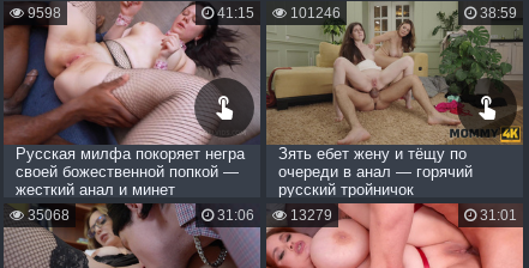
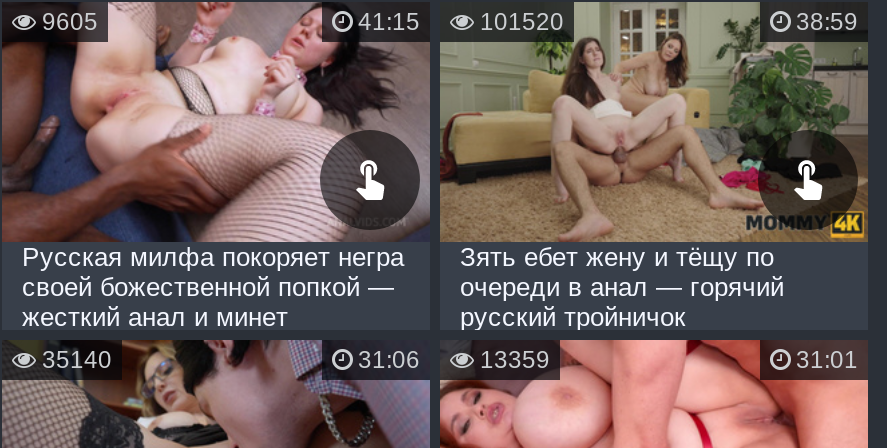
- 9598
+ 9605

- 41:15 101246
+ 41:15 101520

- 35068
+ 35140

- 31:06 13279
+ 31:06 13359
